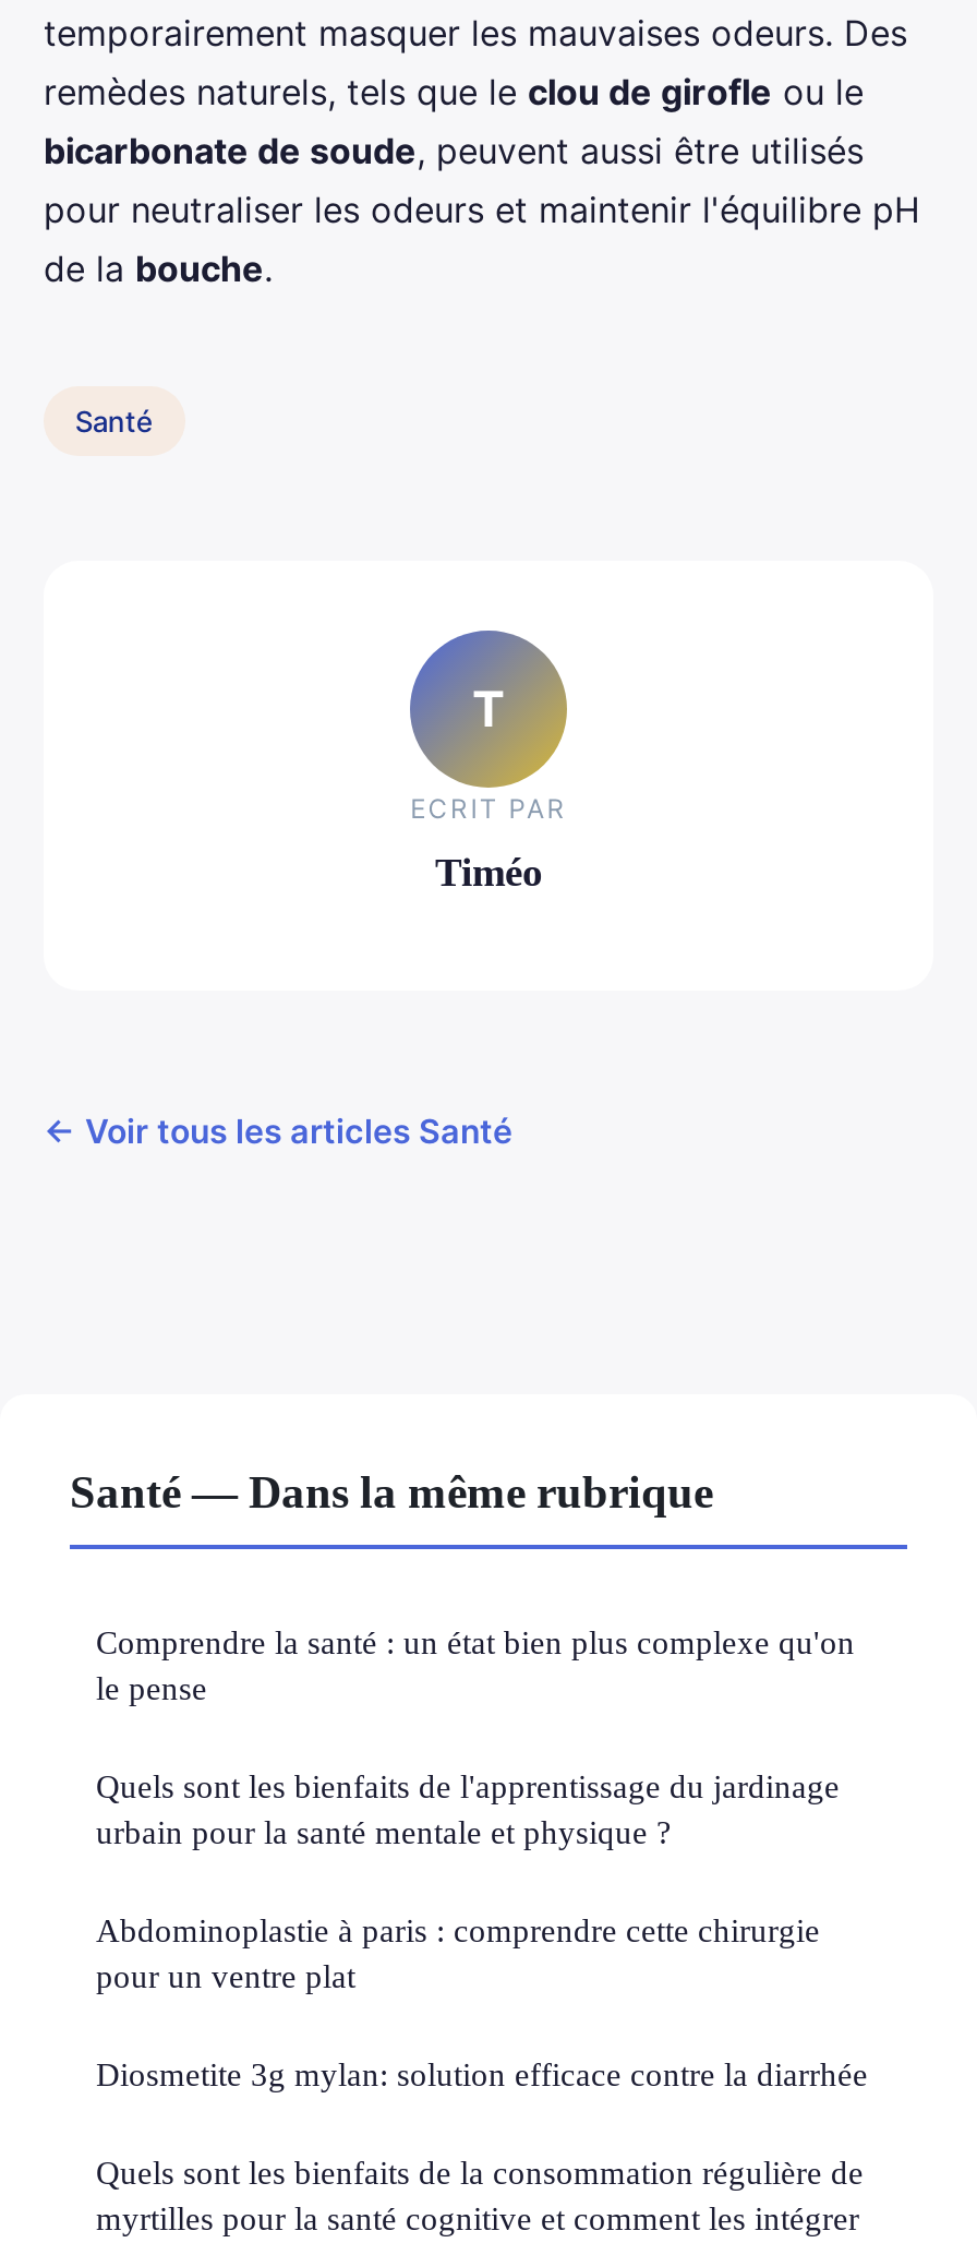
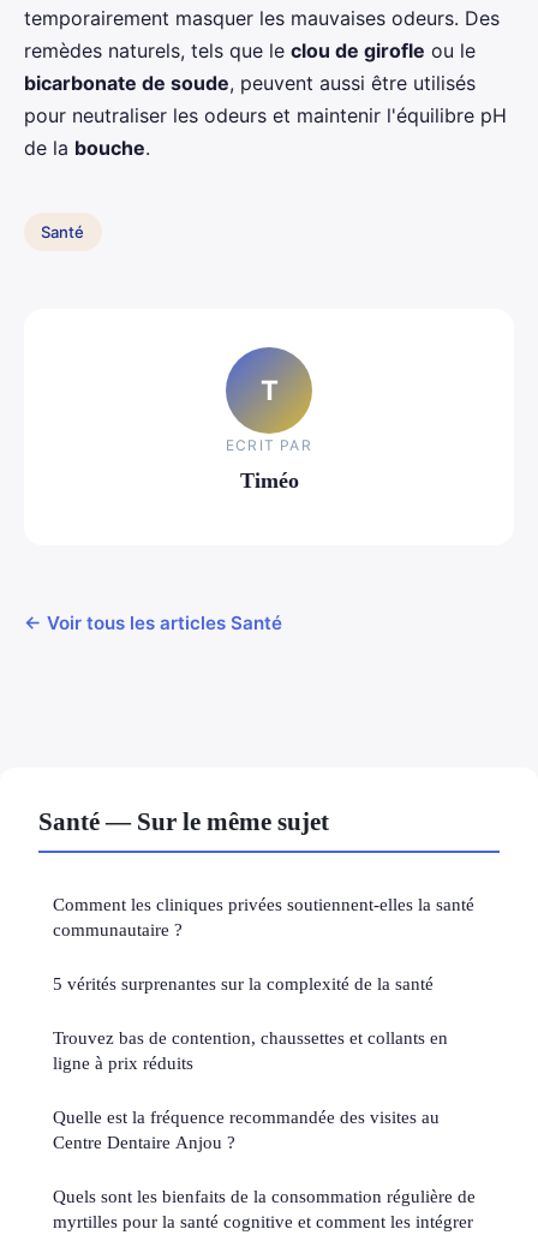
- Santé — Dans la même rubrique
+ Santé — Sur le même sujet

- Comprendre la santé : un état bien plus complexe qu'on
- le pense
+ Comment les cliniques privées soutiennent-elles la santé
+ communautaire ?

- Quels sont les bienfaits de l'apprentissage du jardinage
- urbain pour la santé mentale et physique ?
+ 5 vérités surprenantes sur la complexité de la santé

- Abdominoplastie à paris : comprendre cette chirurgie
- pour un ventre plat
+ Trouvez bas de contention, chaussettes et collants en
+ ligne à prix réduits

- Diosmetite 3g mylan: solution efficace contre la diarrhée
+ Quelle est la fréquence recommandée des visites au
+ Centre Dentaire Anjou ?
